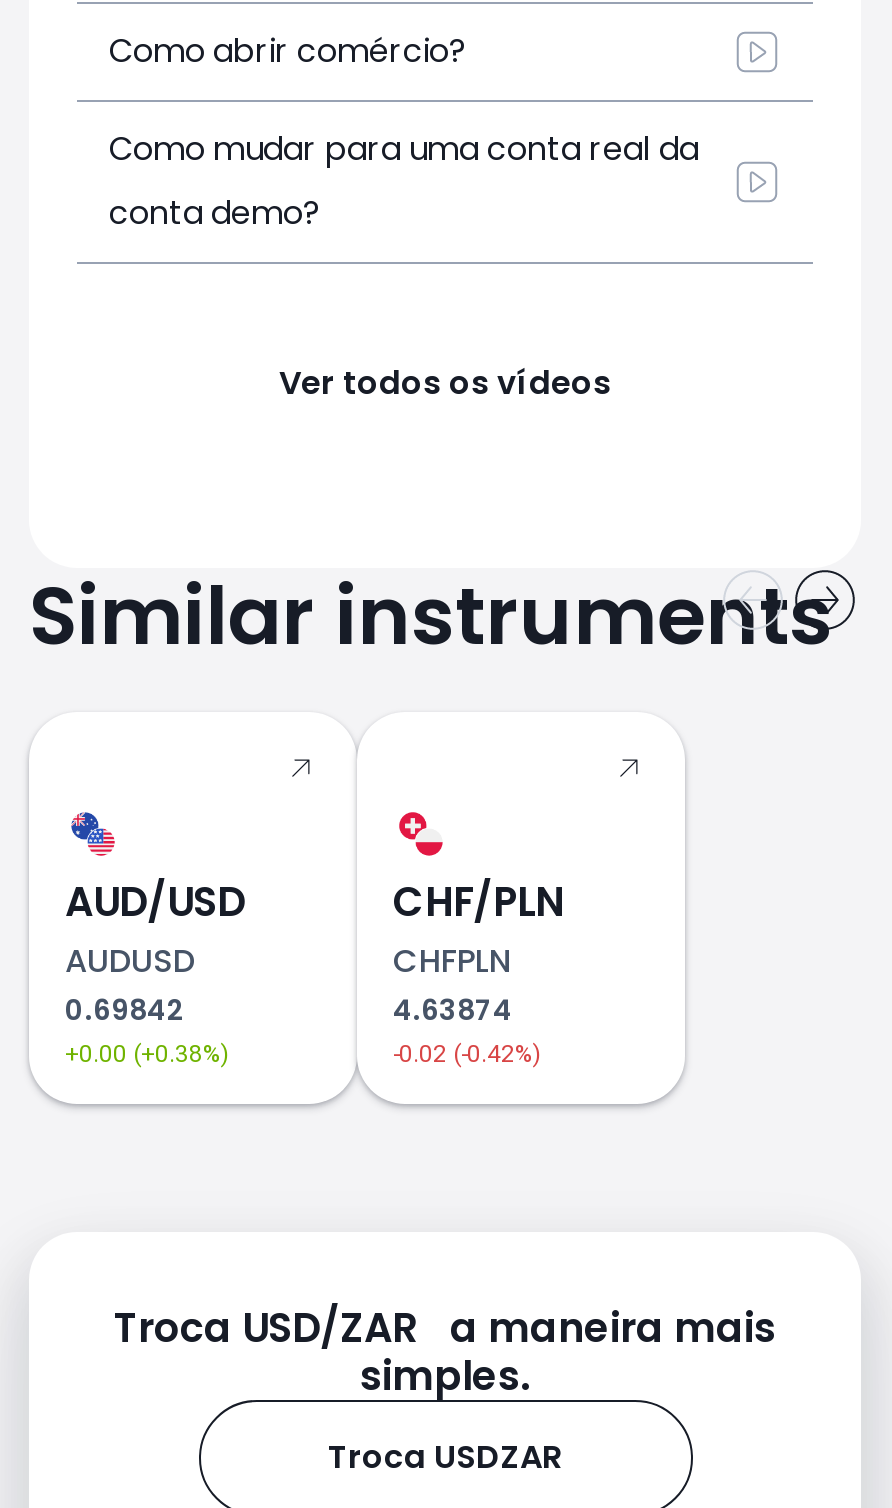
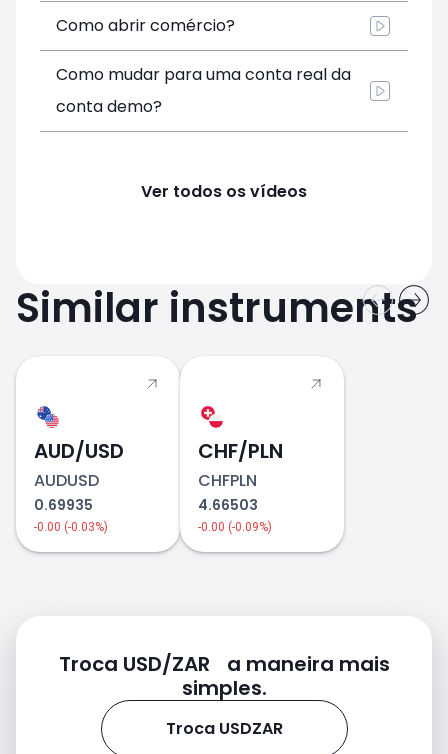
- 0.69842
+ 0.69935

- 4.63874
+ 4.66503

- +0.00 (+0.38%)
+ -0.00 (-0.03%)

- -0.02 (-0.42%)
+ -0.00 (-0.09%)
